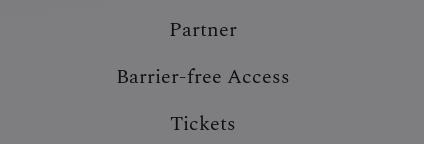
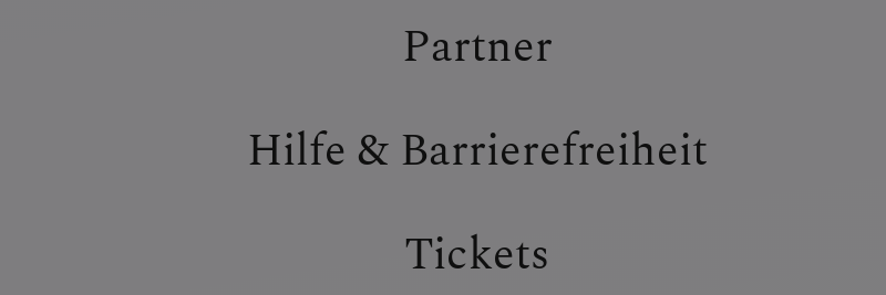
- Barrier-free Access
+ Hilfe & Barrierefreiheit
